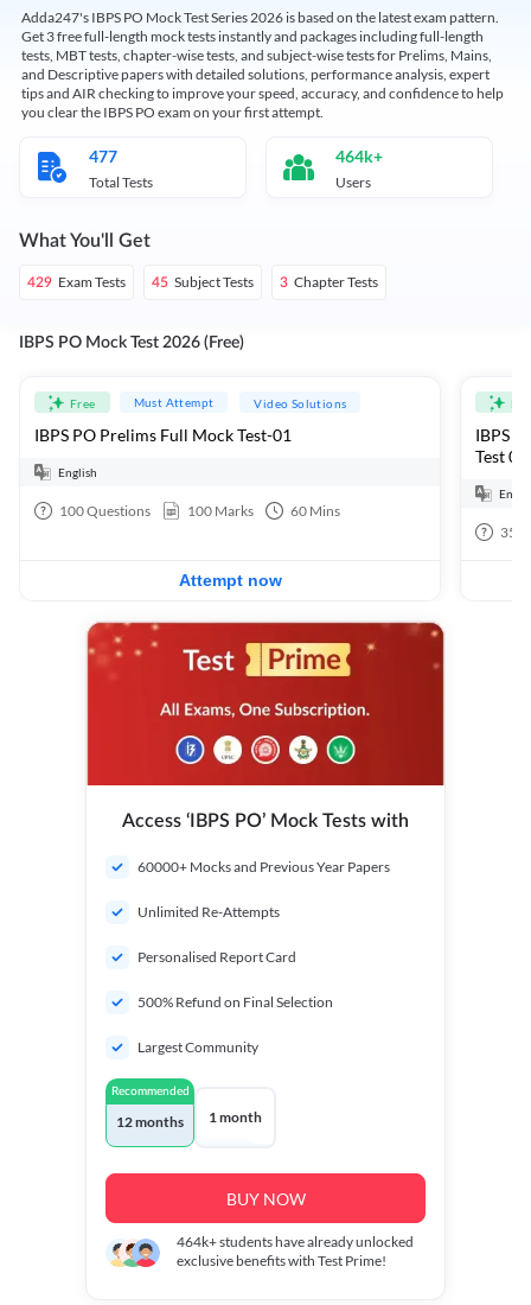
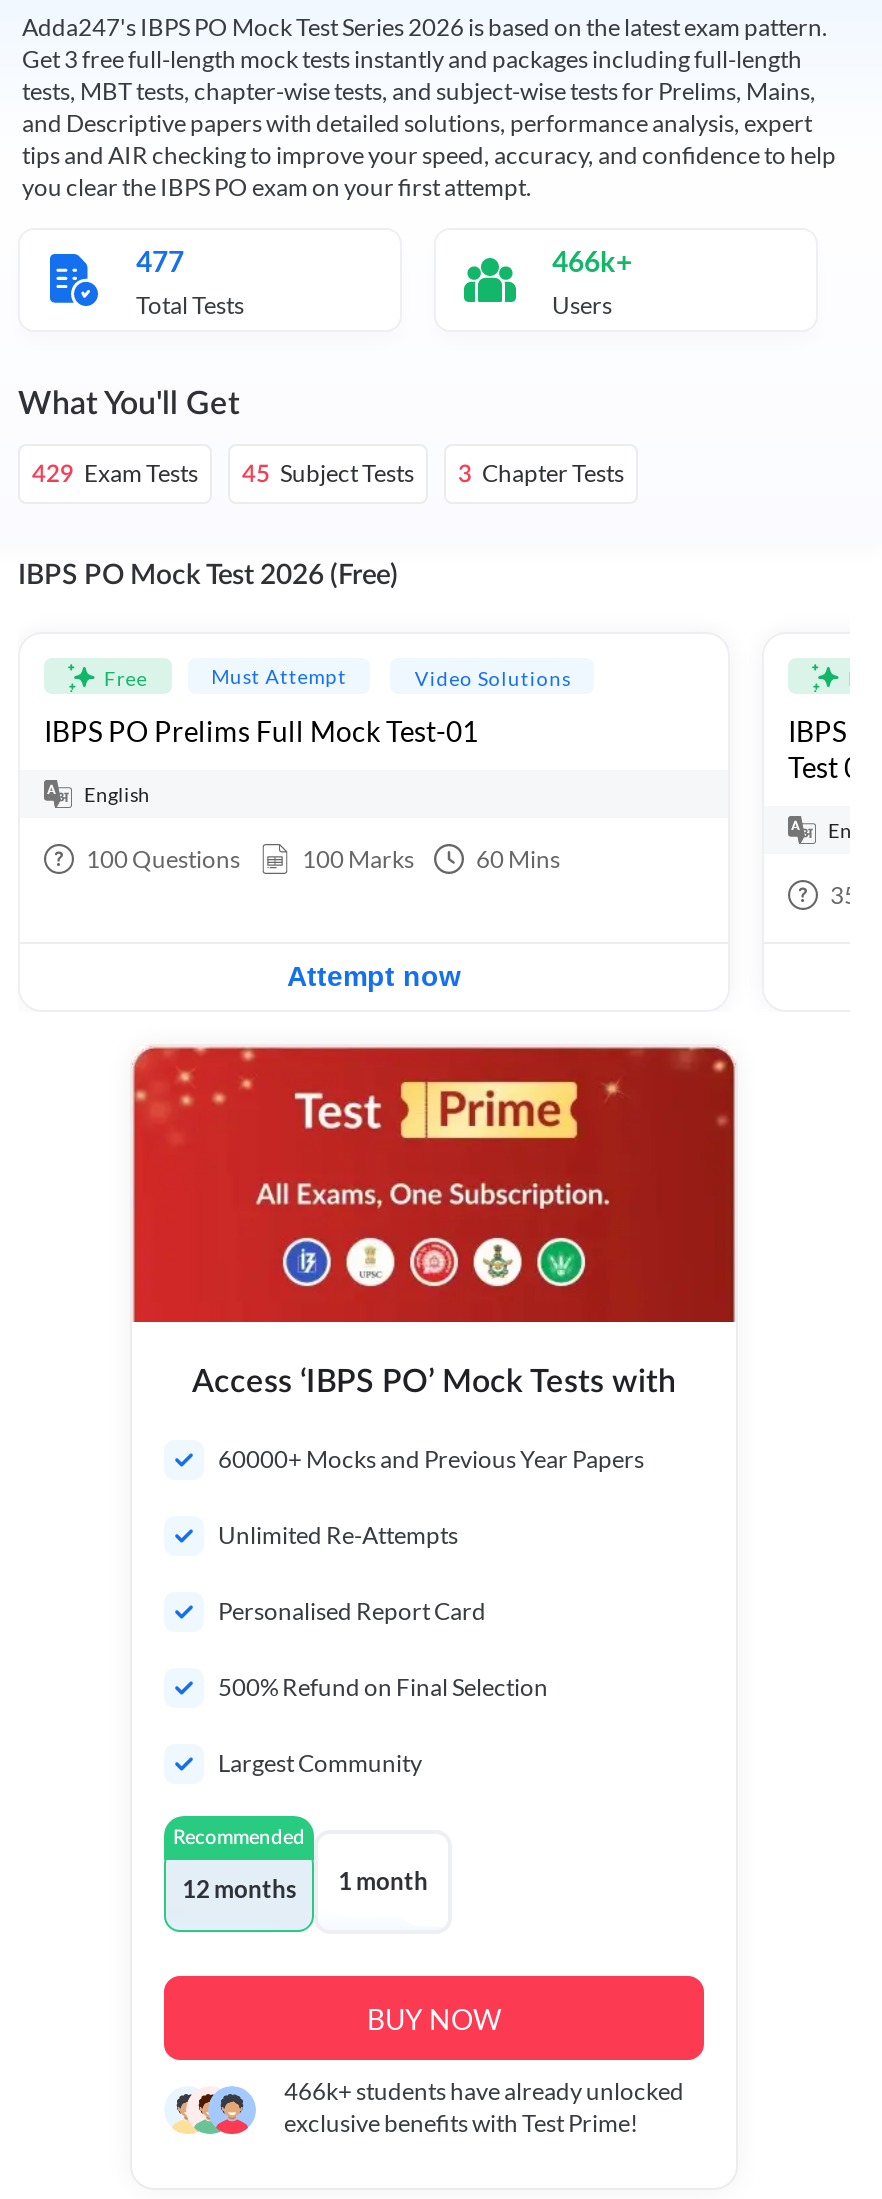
- 464k+
+ 466k+

- 464k+ students have already unlocked
+ 466k+ students have already unlocked
